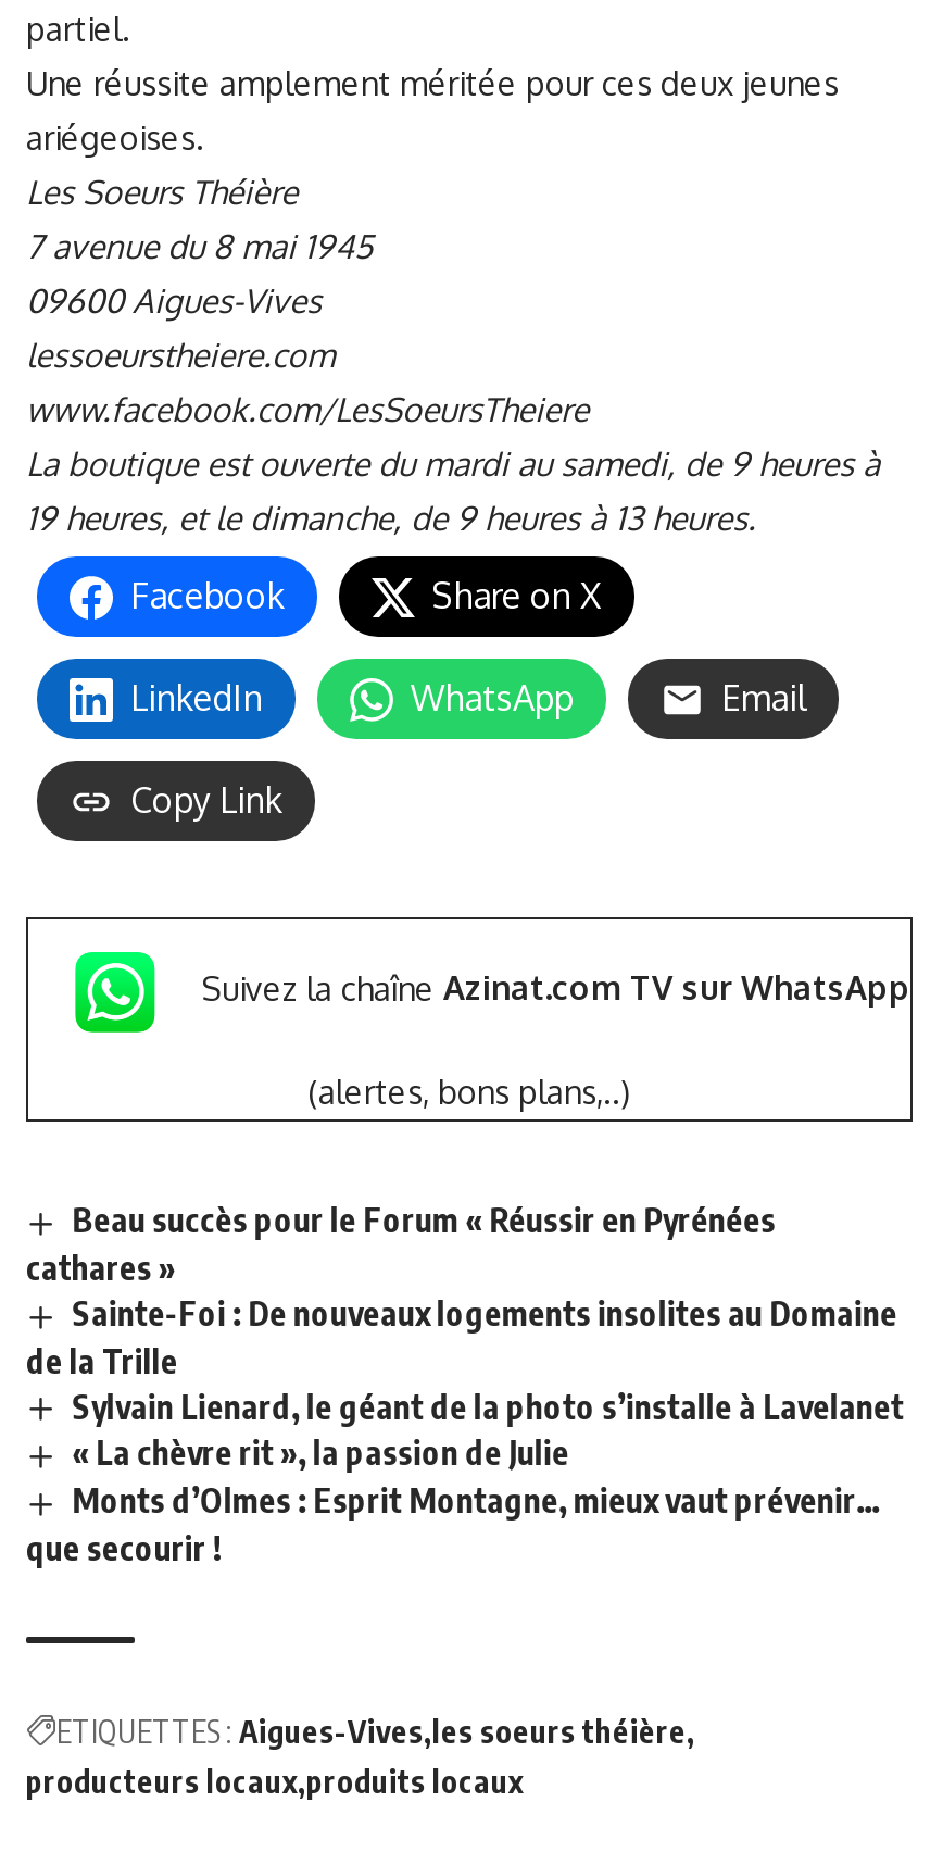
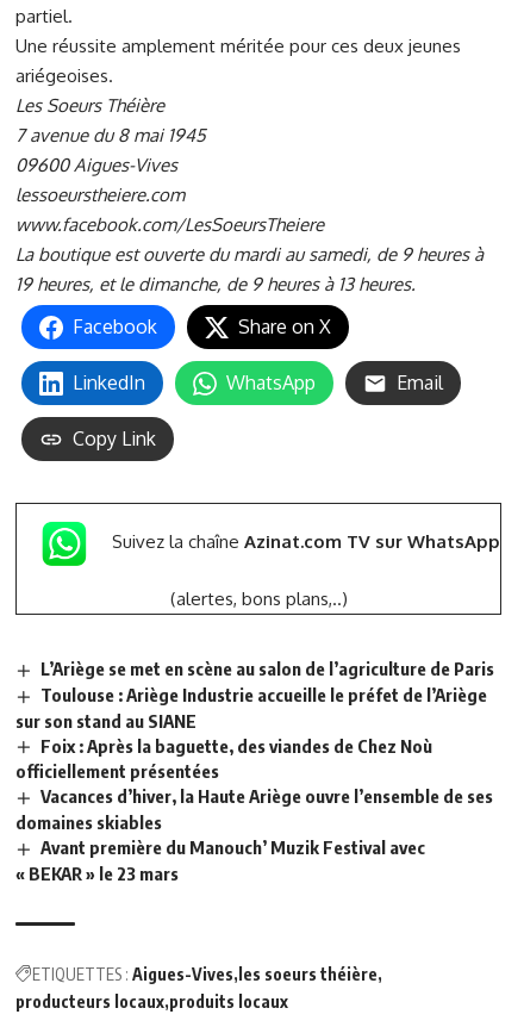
- Beau succès pour le Forum « Réussir en Pyrénées
- cathares »
- Sainte-Foi : De nouveaux logements insolites au Domaine
- de la Trille
- Sylvain Lienard, le géant de la photo s’installe à Lavelanet
- « La chèvre rit », la passion de Julie
- Monts d’Olmes : Esprit Montagne, mieux vaut prévenir…
- que secourir !
+ L’Ariège se met en scène au salon de l’agriculture de Paris
+ Toulouse : Ariège Industrie accueille le préfet de l’Ariège
+ sur son stand au SIANE
+ Foix : Après la baguette, des viandes de Chez Noù
+ officiellement présentées
+ Vacances d’hiver, la Haute Ariège ouvre l’ensemble de ses
+ domaines skiables
+ Avant première du Manouch’ Muzik Festival avec
+ « BEKAR » le 23 mars
